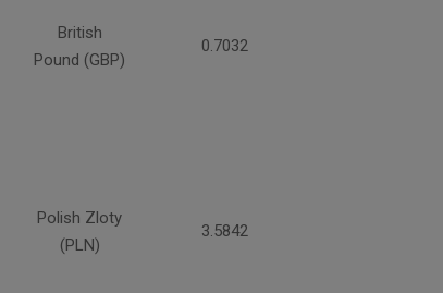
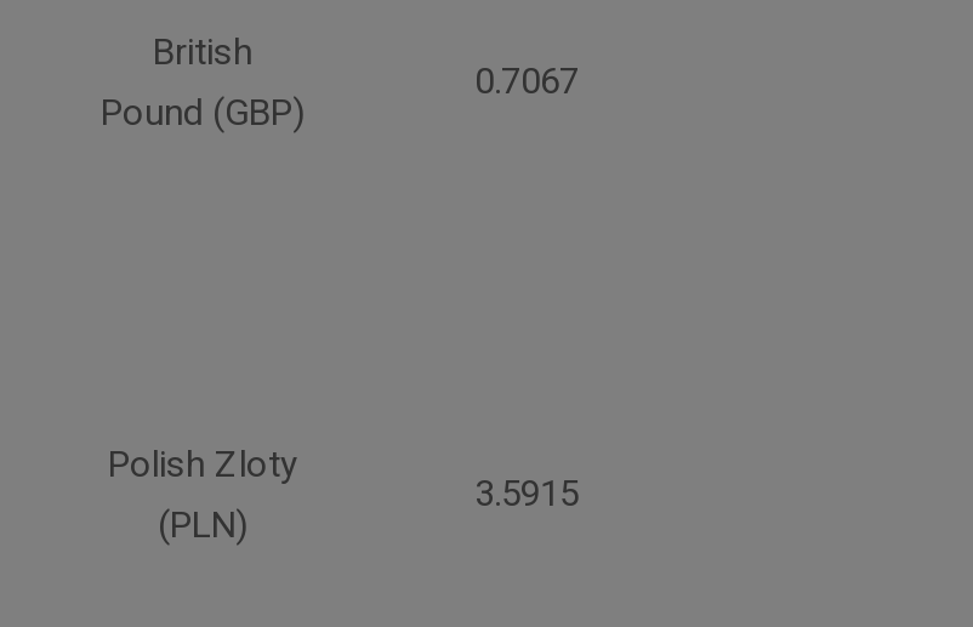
- 0.7032
+ 0.7067

- 3.5842
+ 3.5915
